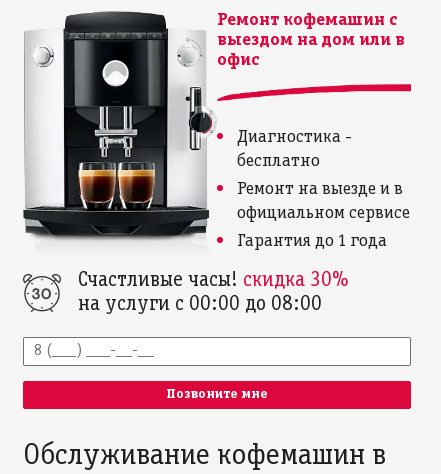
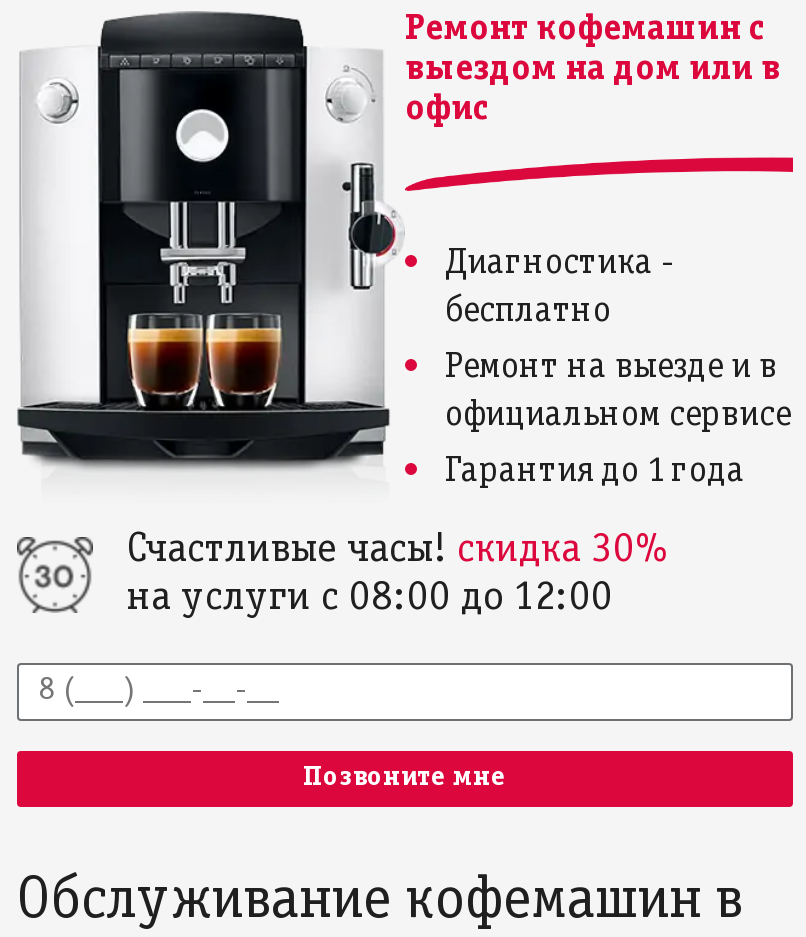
- на услуги с 00:00 до 08:00
+ на услуги с 08:00 до 12:00
